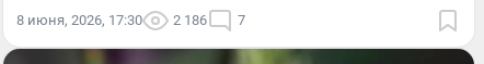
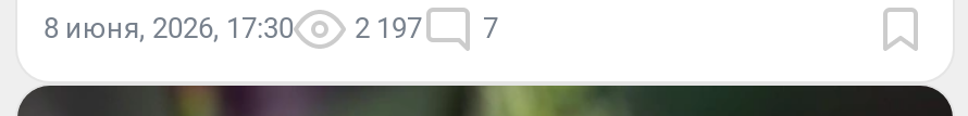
- 8 июня, 2026, 17:30 2 186 7
+ 8 июня, 2026, 17:30 2 197 7
